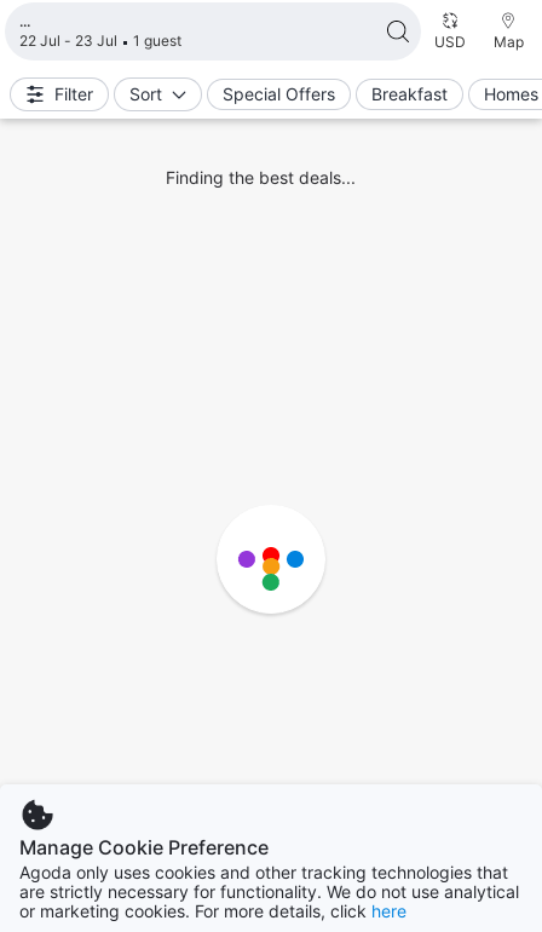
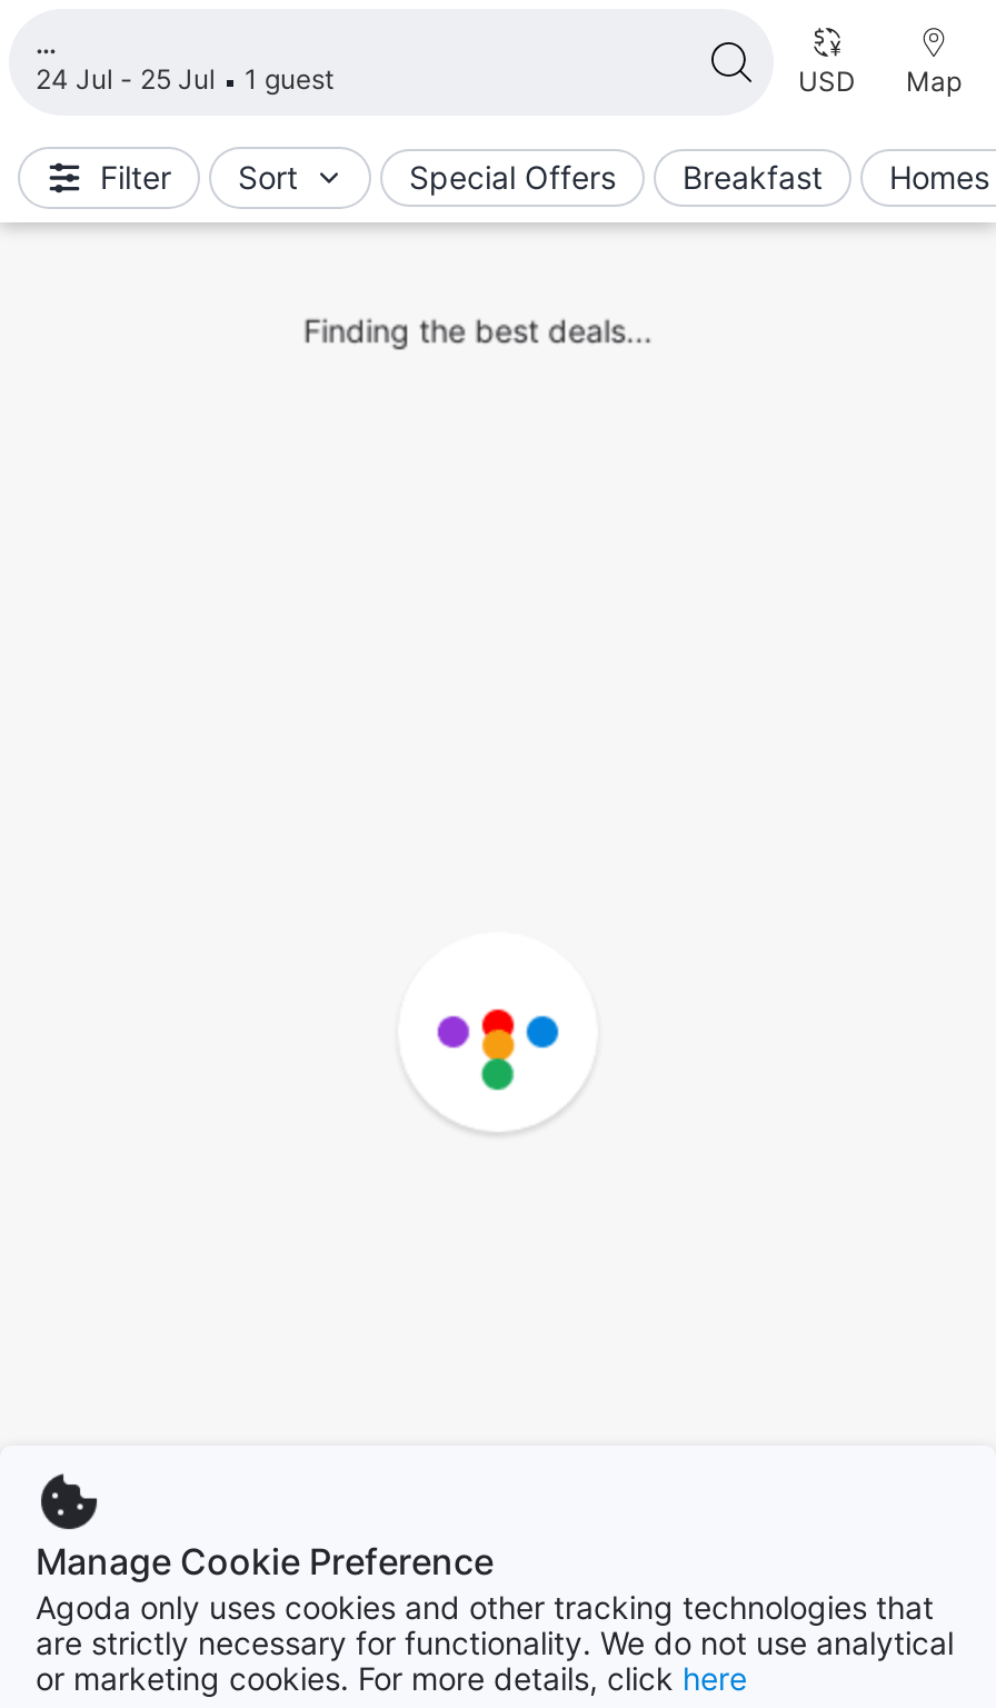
- 22 Jul - 23 Jul 1 guest
+ 24 Jul - 25 Jul 1 guest
